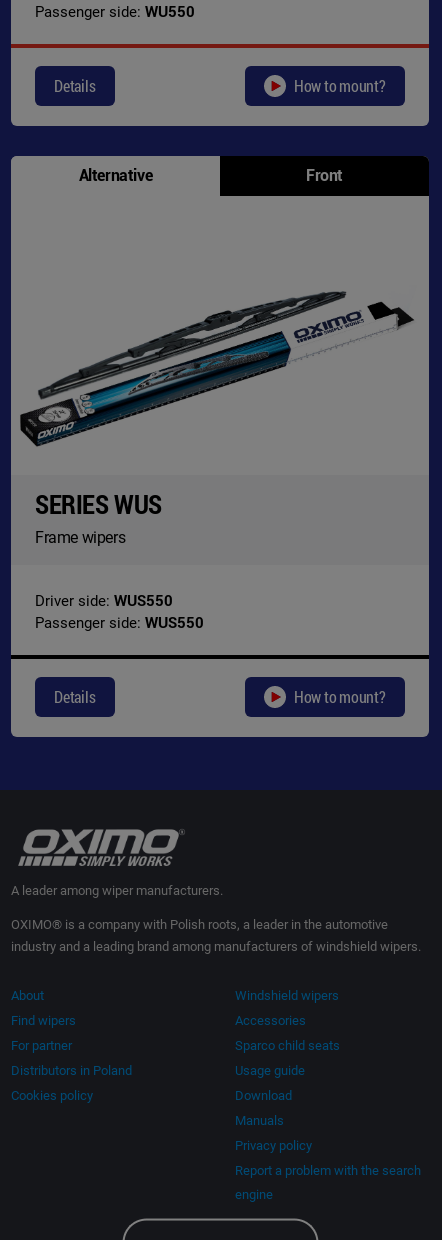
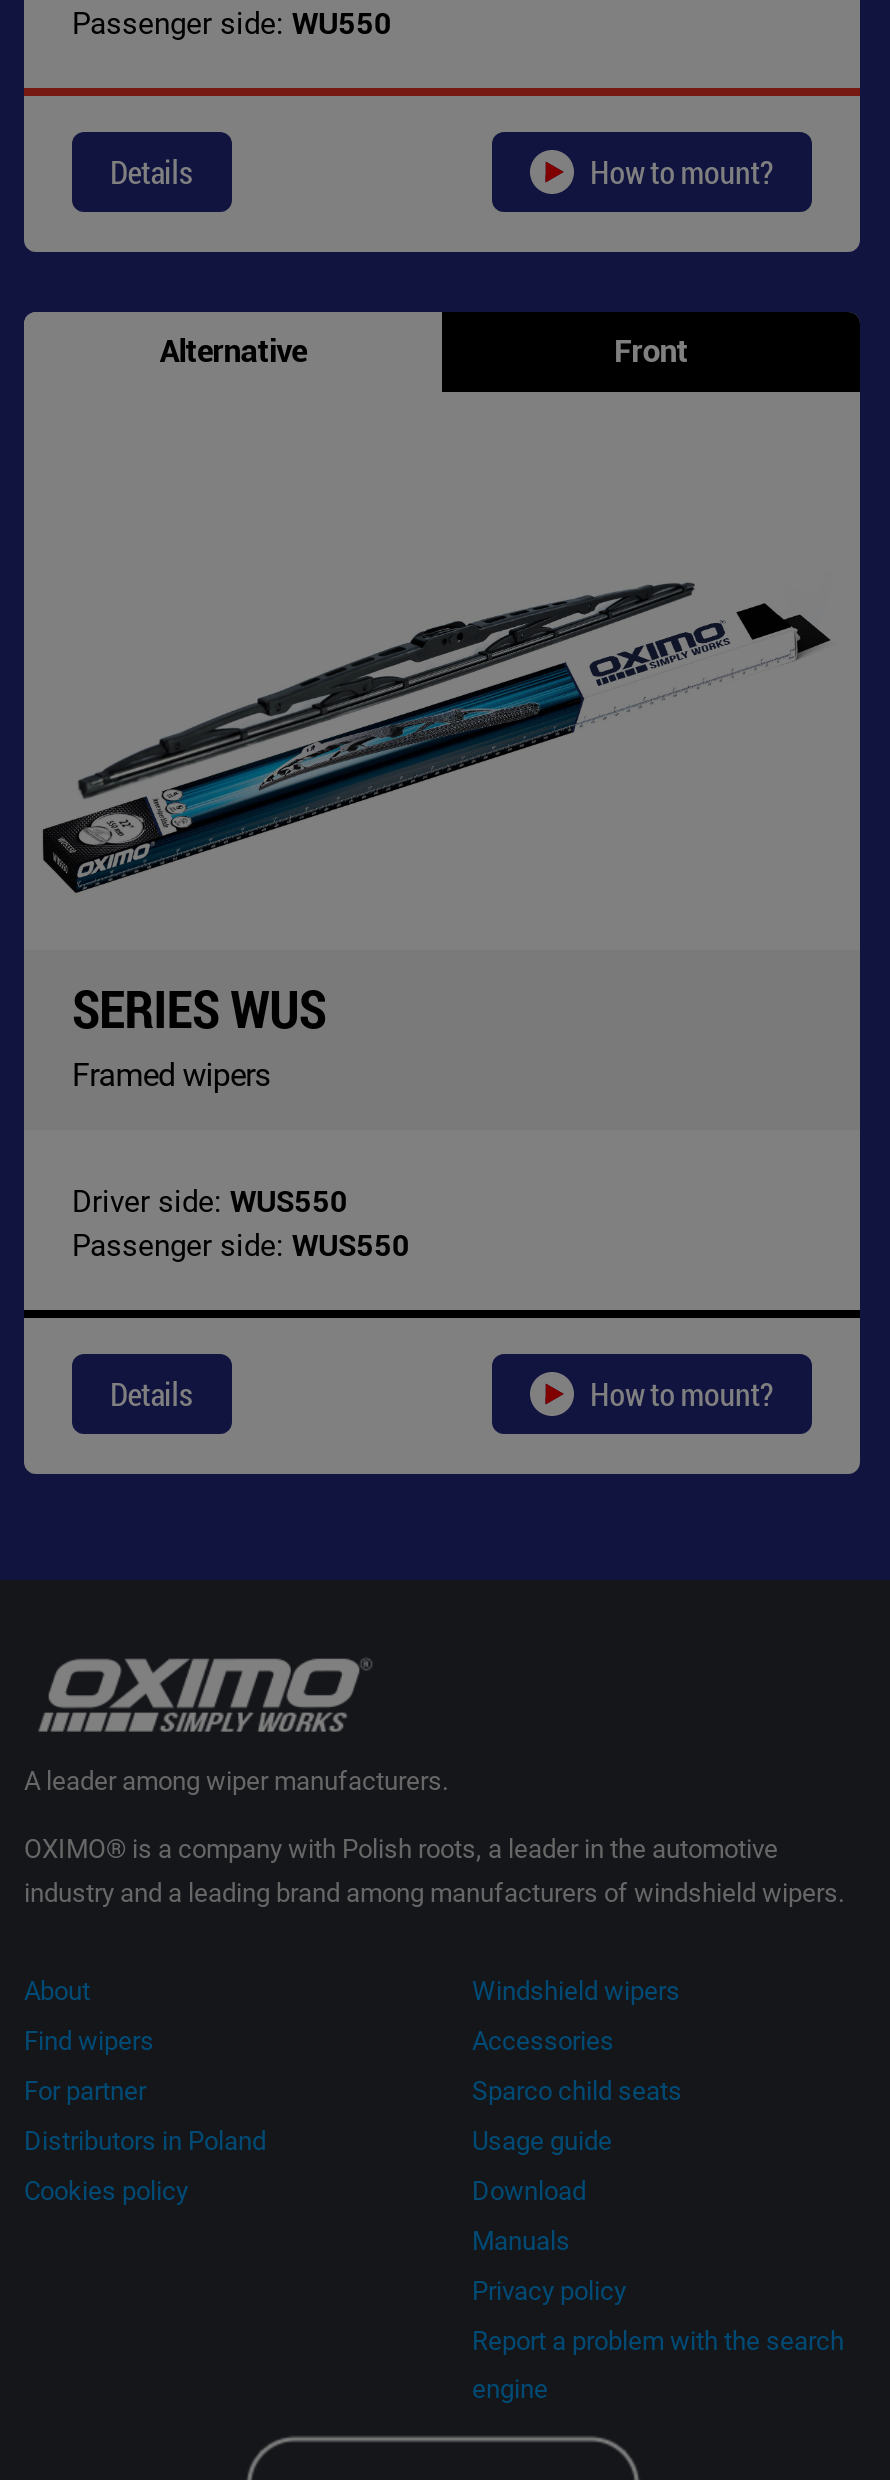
- Frame wipers
+ Framed wipers
